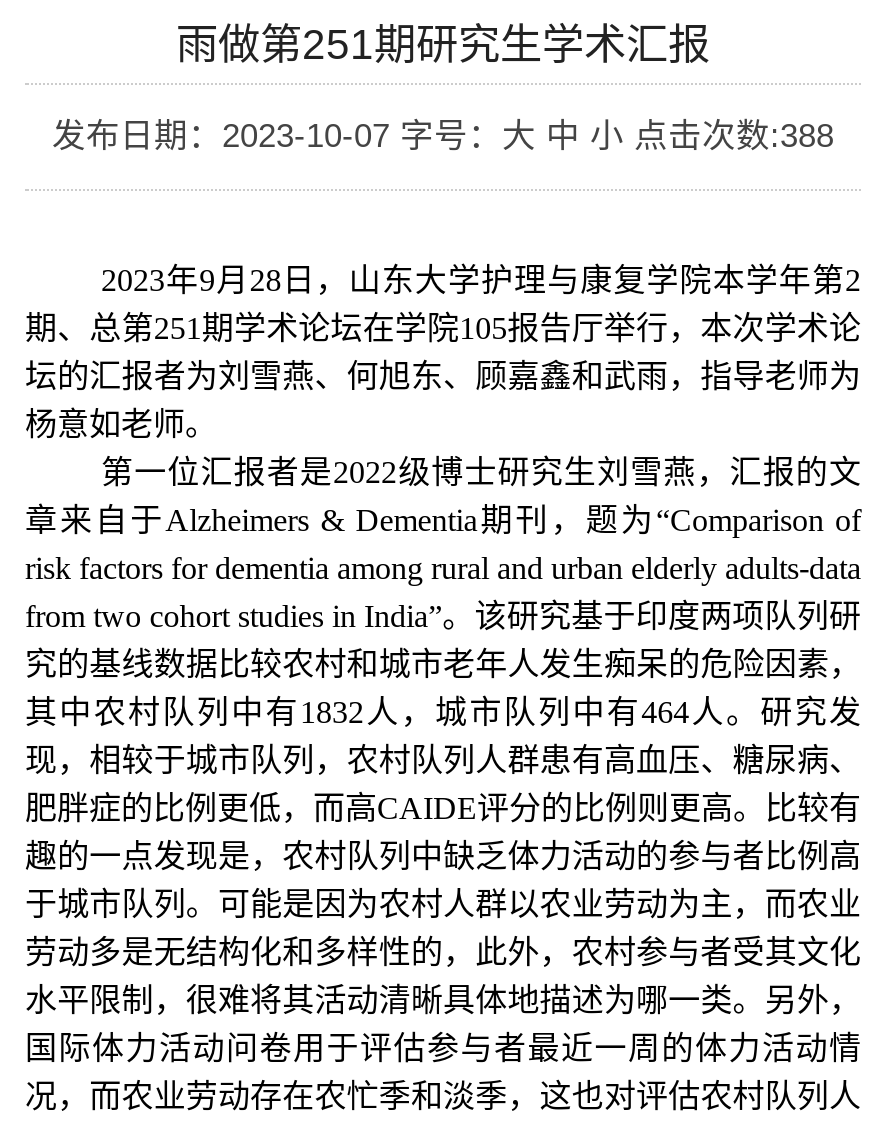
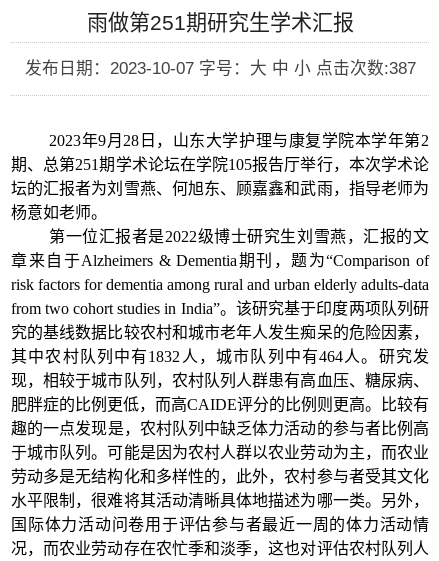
- 发布日期：2023-10-07 字号：大 中 小点击次数:388
+ 发布日期：2023-10-07 字号：大 中 小点击次数:387
